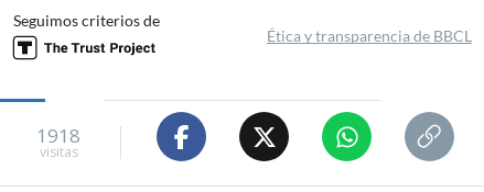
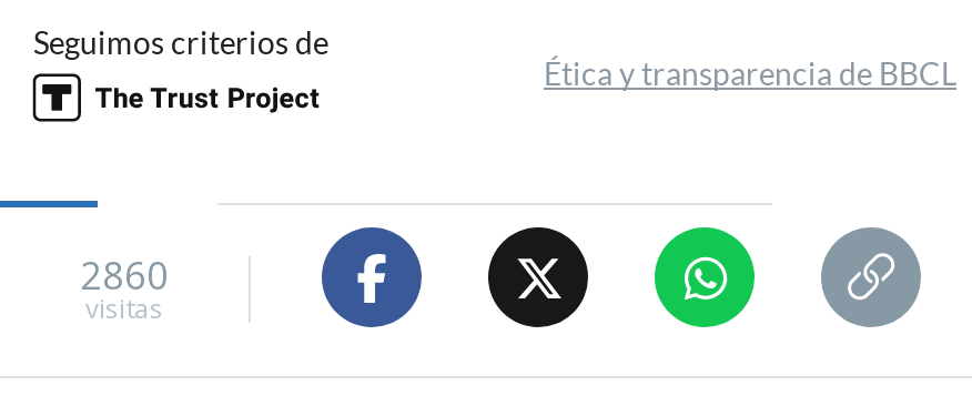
- 1918
+ 2860
